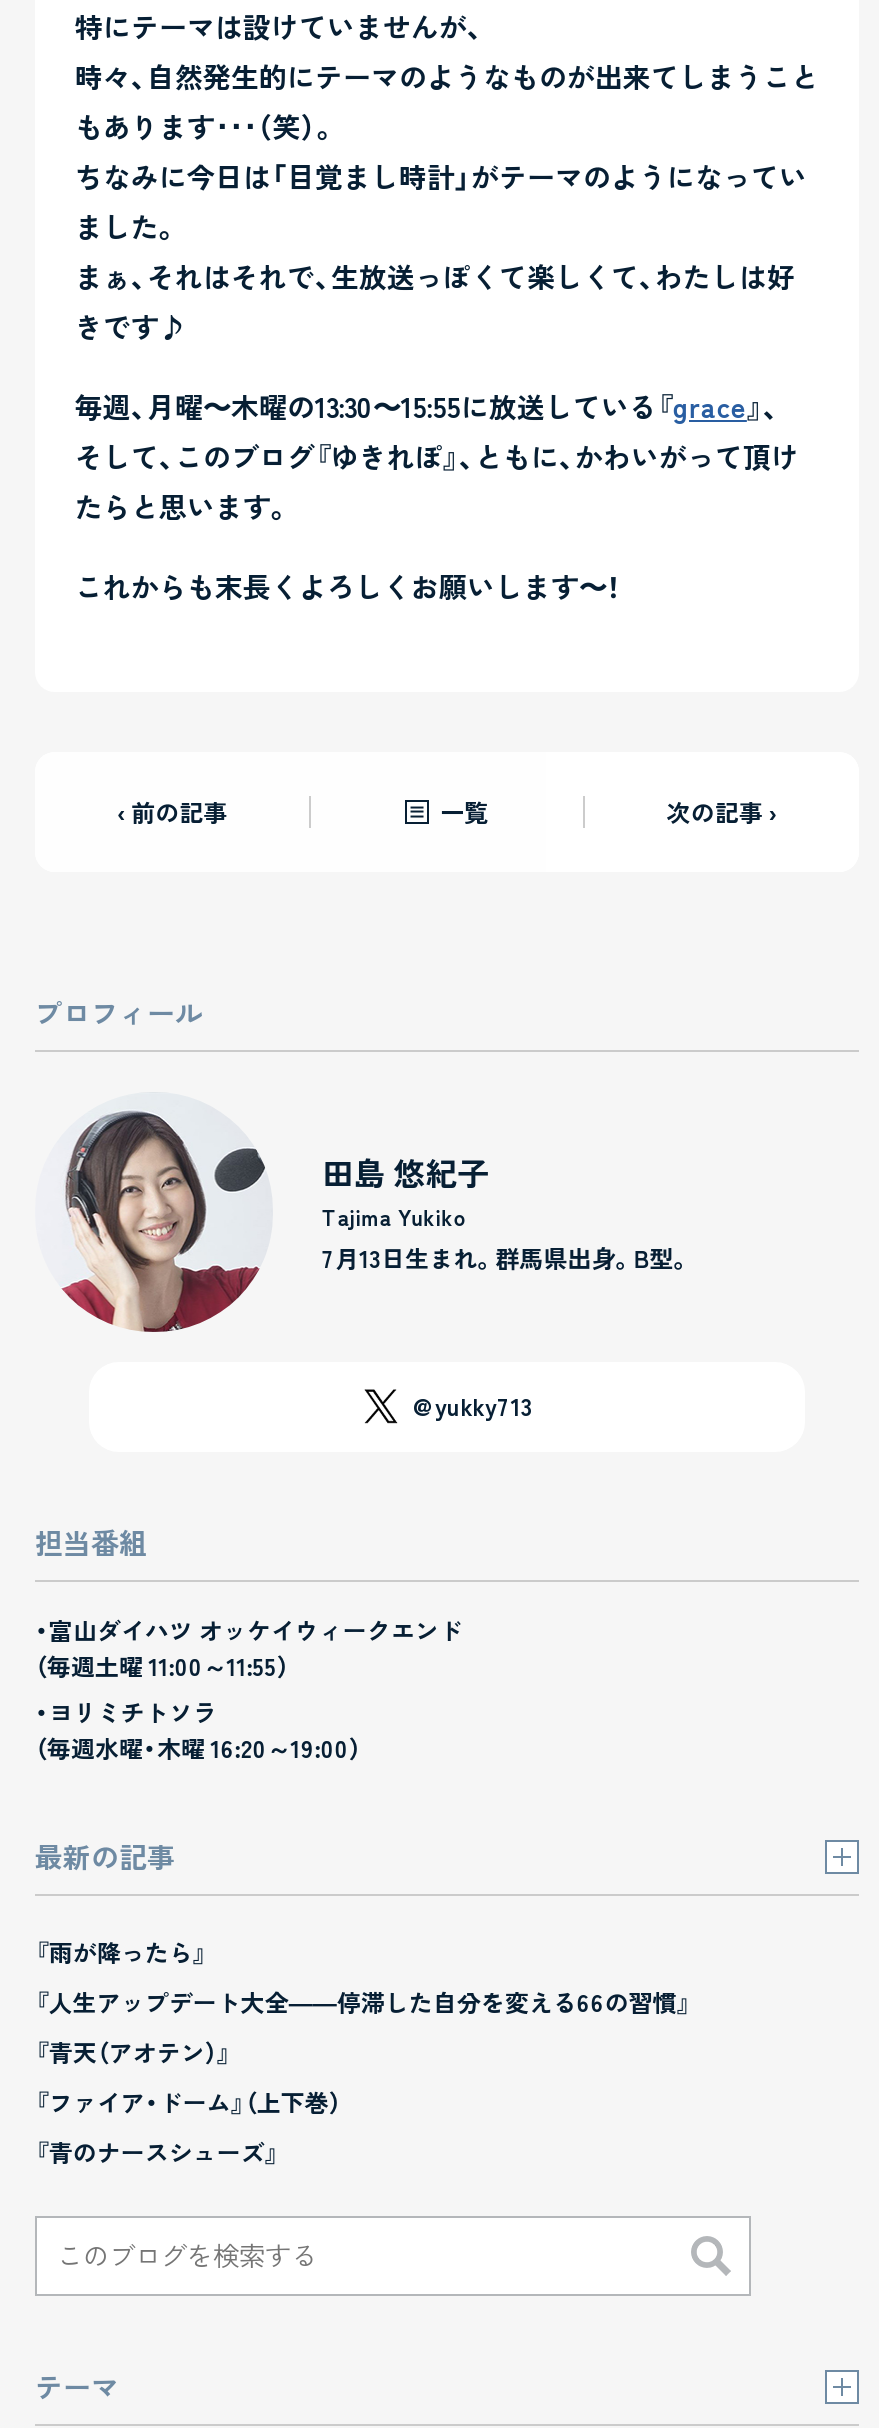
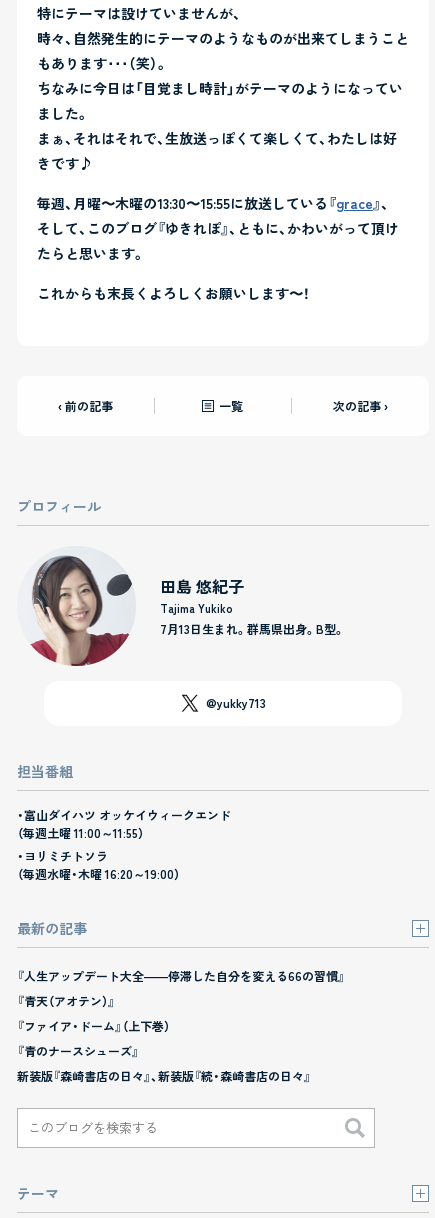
- 『雨が降ったら』

moved up: 『人生アップデート大全――停滞した自分を変える66の習慣』 | 『青天（アオテン）』 | 『ファイア・ドーム』（上下巻） | 『青のナースシューズ』

+ 新装版『森崎書店の日々』、新装版『続・森崎書店の日々』
